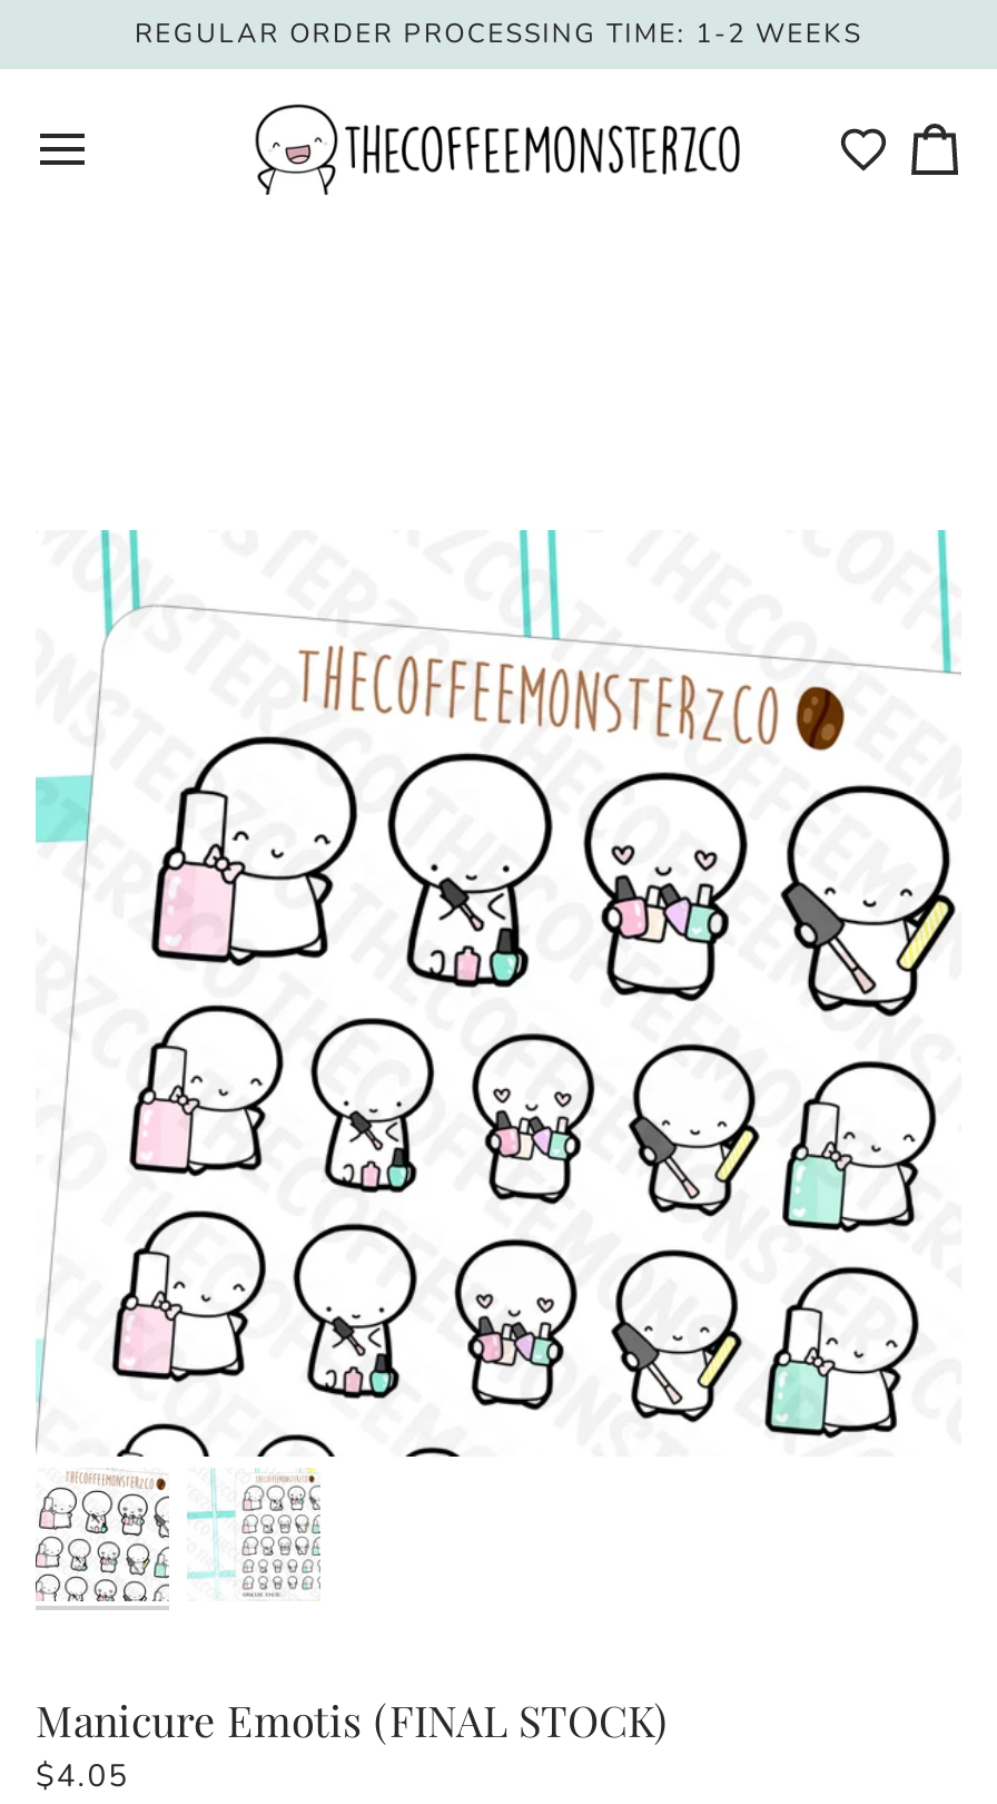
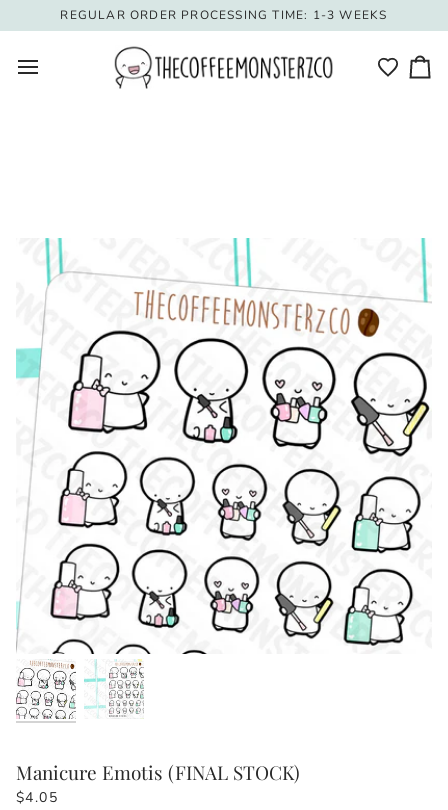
- REGULAR ORDER PROCESSING TIME: 1-2 WEEKS
+ REGULAR ORDER PROCESSING TIME: 1-3 WEEKS
